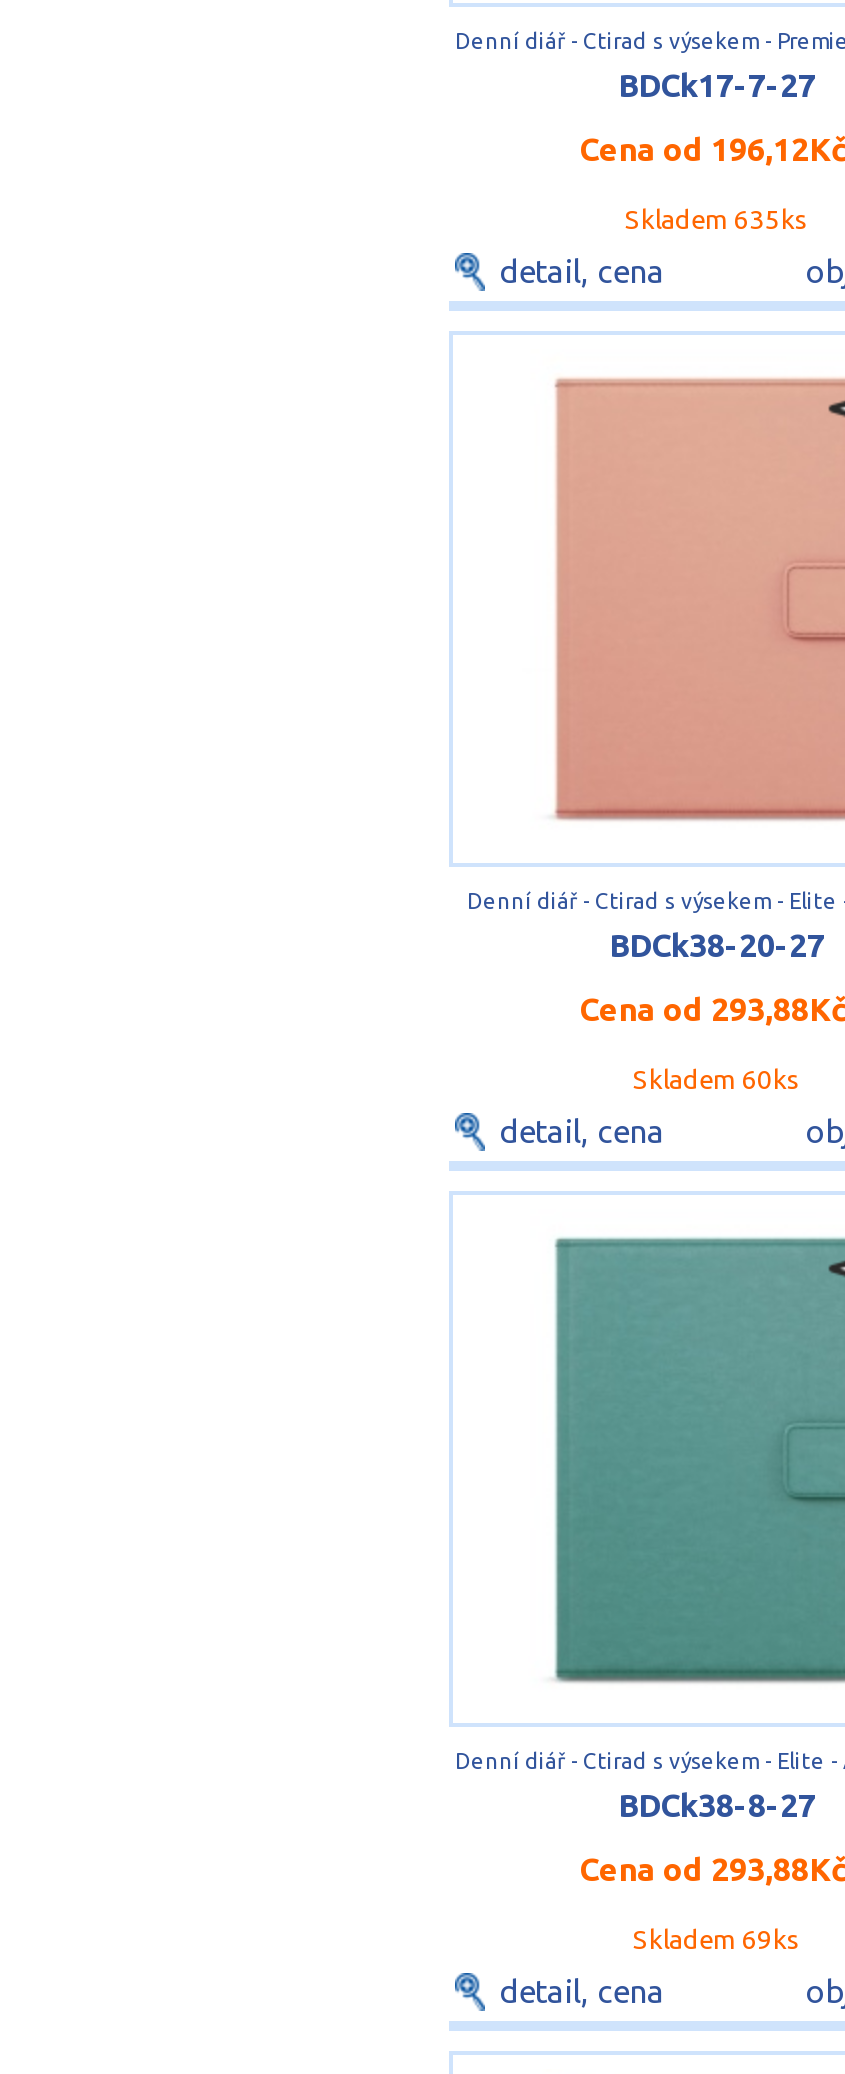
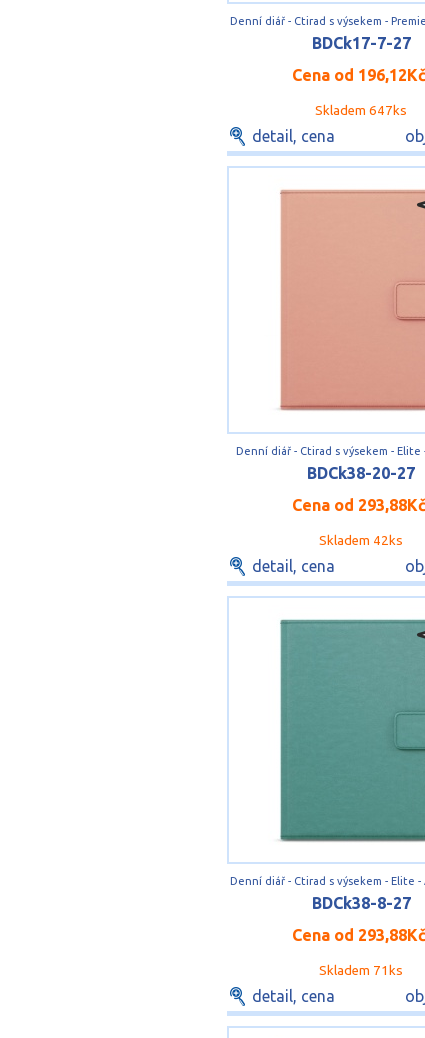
- Skladem 635ks
+ Skladem 647ks

- Skladem 60ks
+ Skladem 42ks

- Skladem 69ks
+ Skladem 71ks
